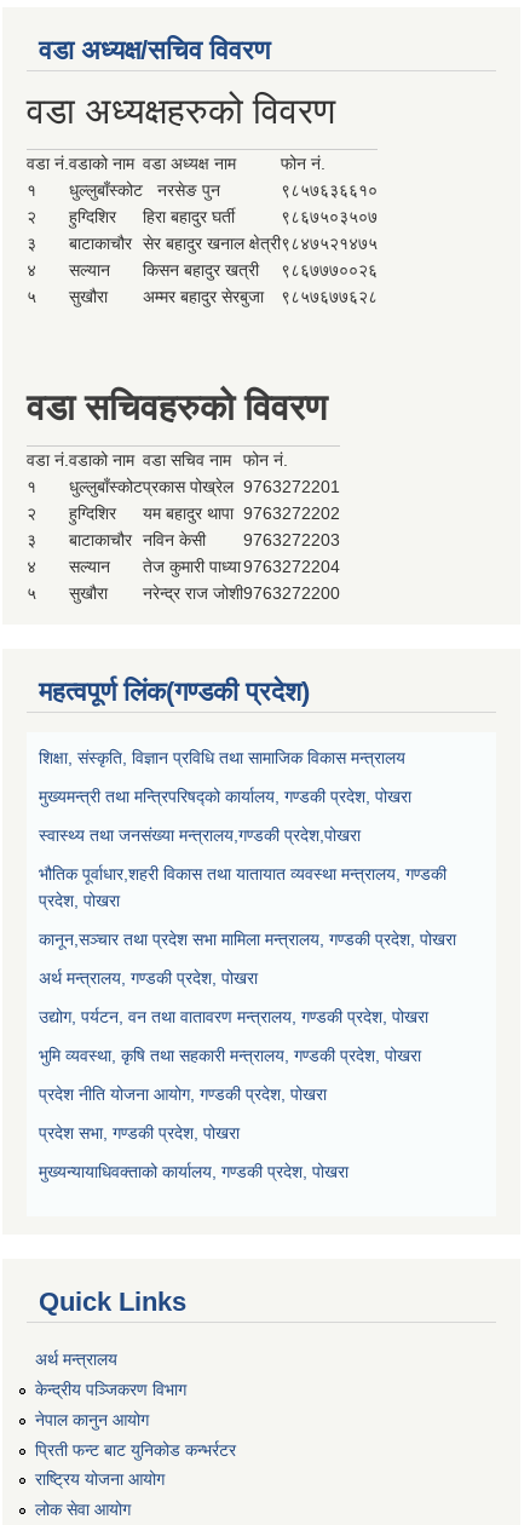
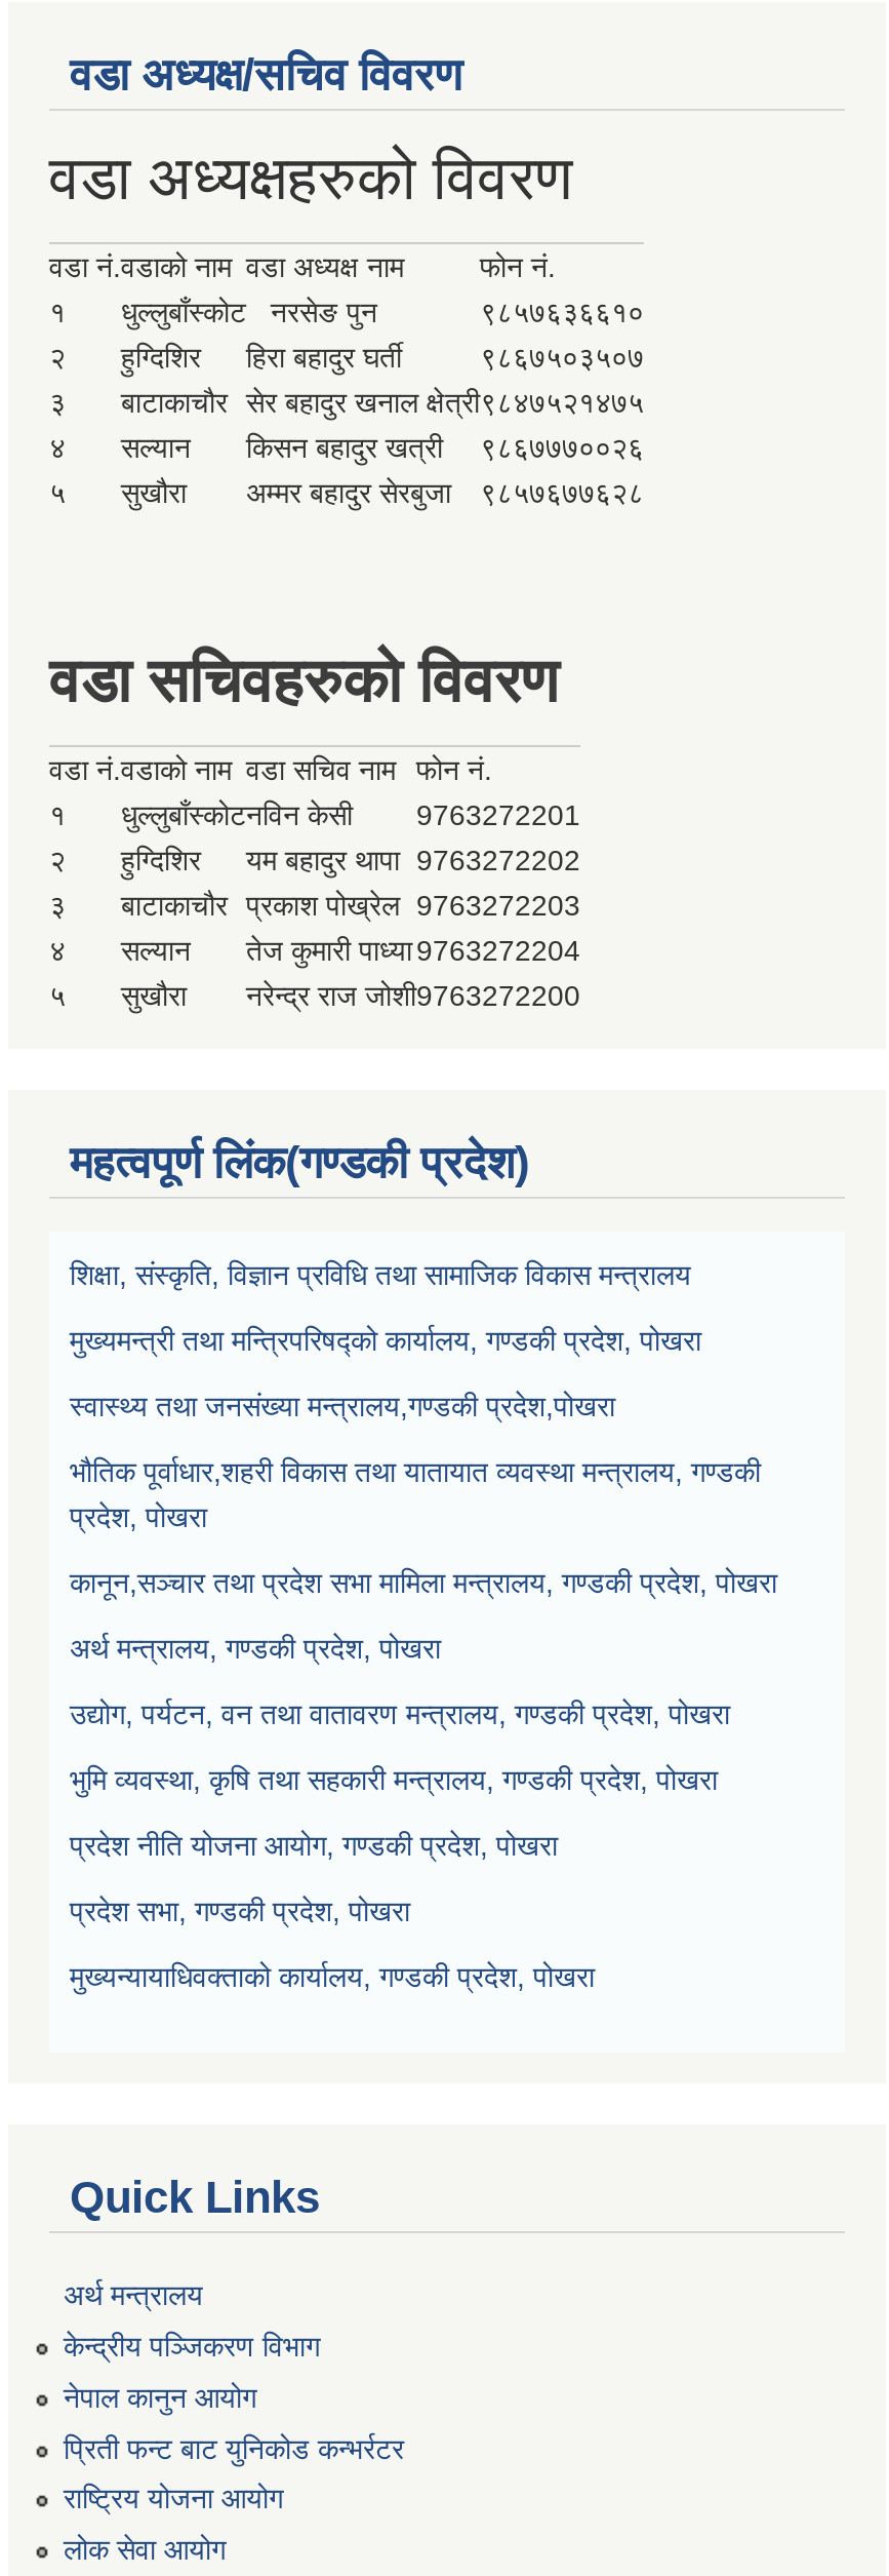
- धुल्लुबाँस्कोटप्रकास पोख्रेल 9763272201
+ धुल्लुबाँस्कोटनविन केसी
+ 9763272201

- बाटाकाचौर नविन केसी
- 9763272203
+ बाटाकाचौर प्रकाश पोख्रेल 9763272203
